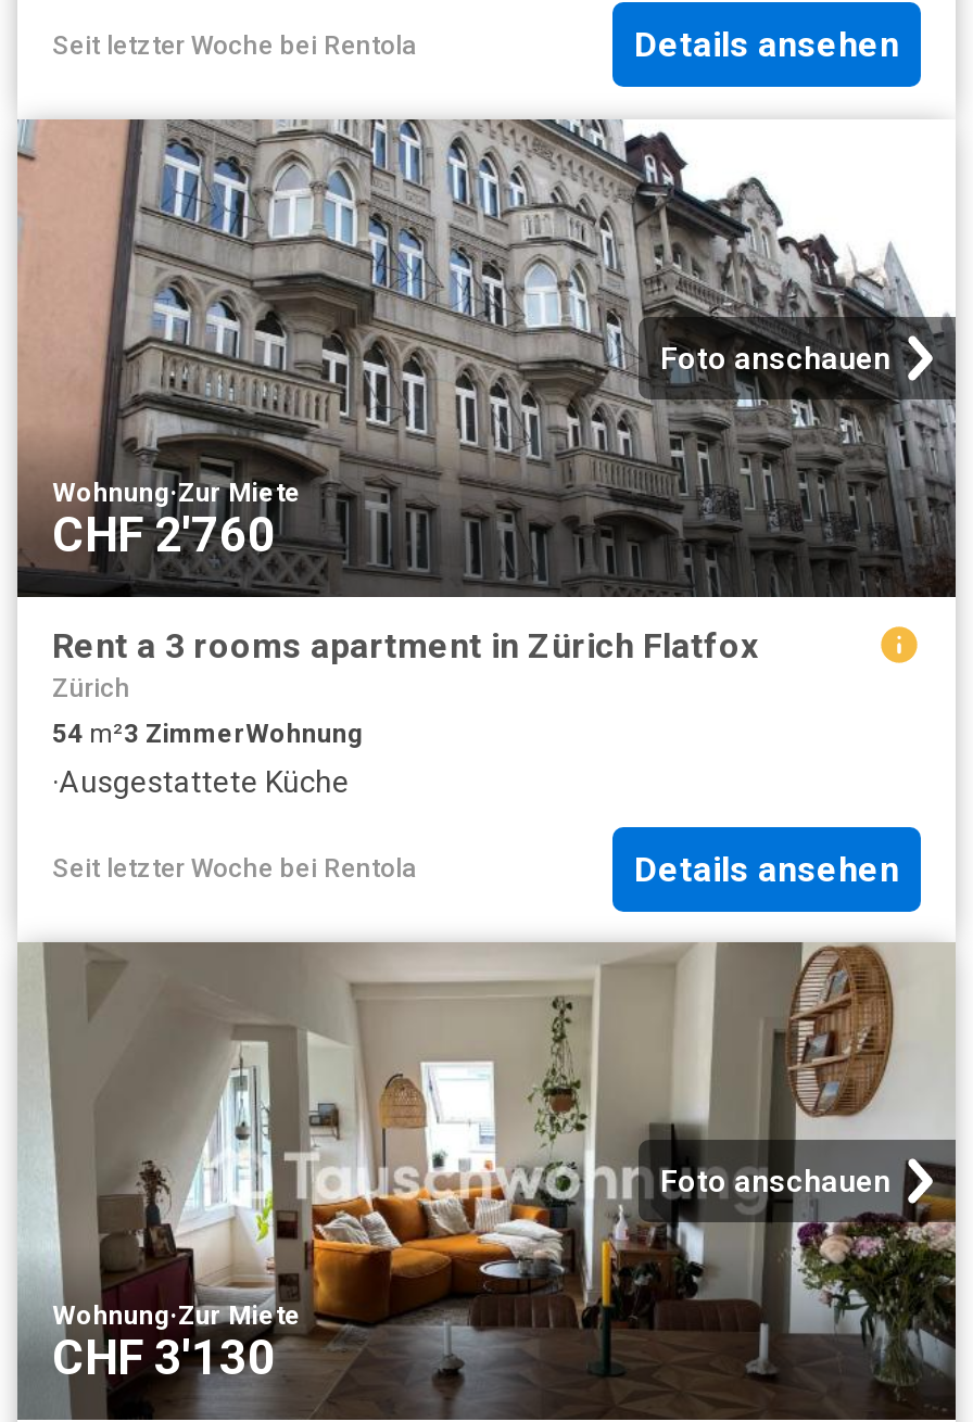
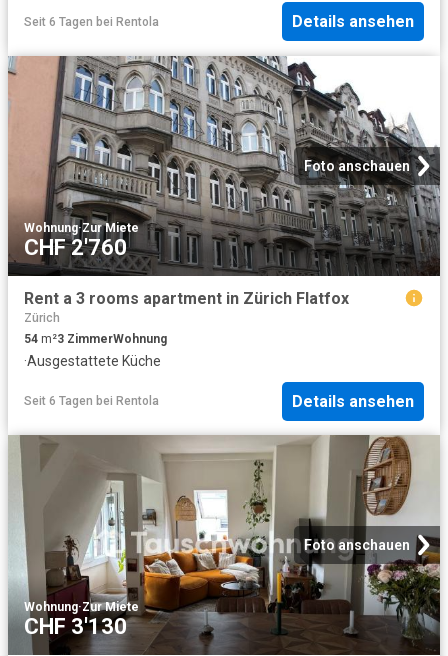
- Seit letzter Woche bei Rentola
+ Seit 6 Tagen bei Rentola

- Seit letzter Woche bei Rentola
+ Seit 6 Tagen bei Rentola
